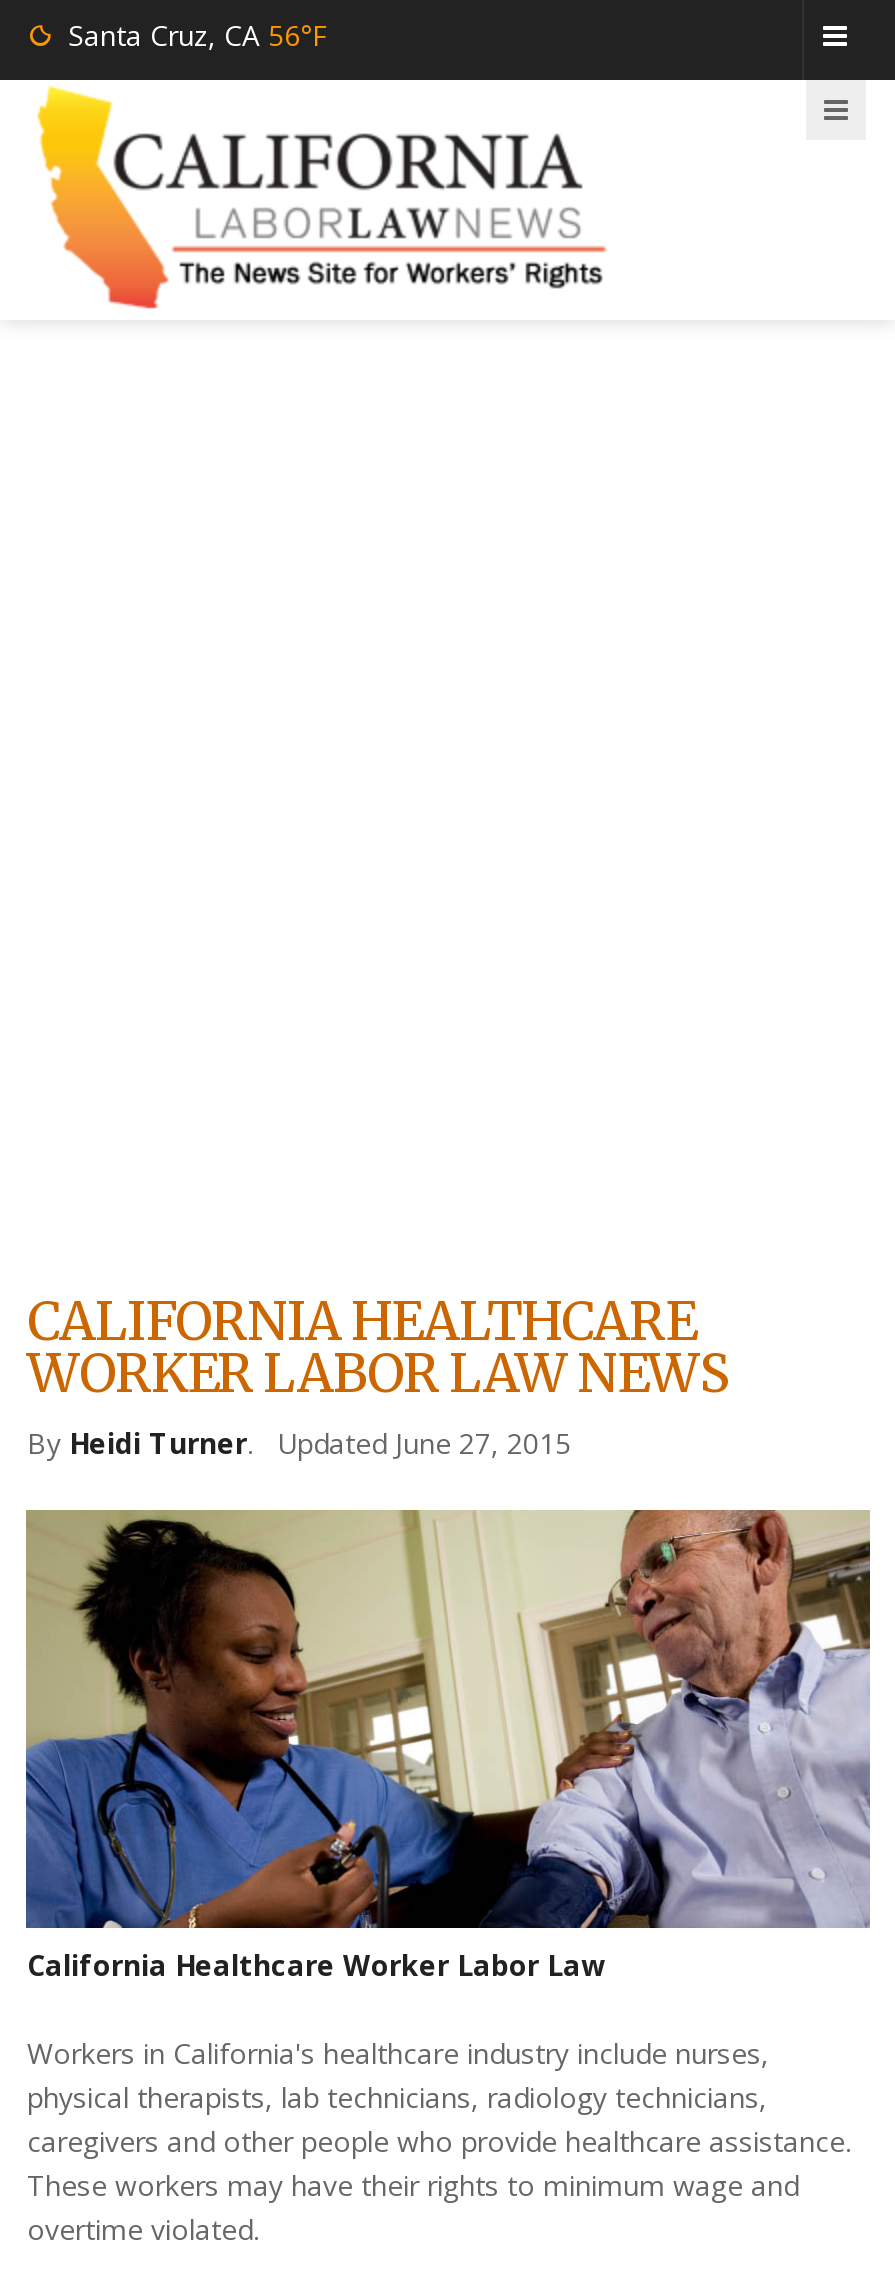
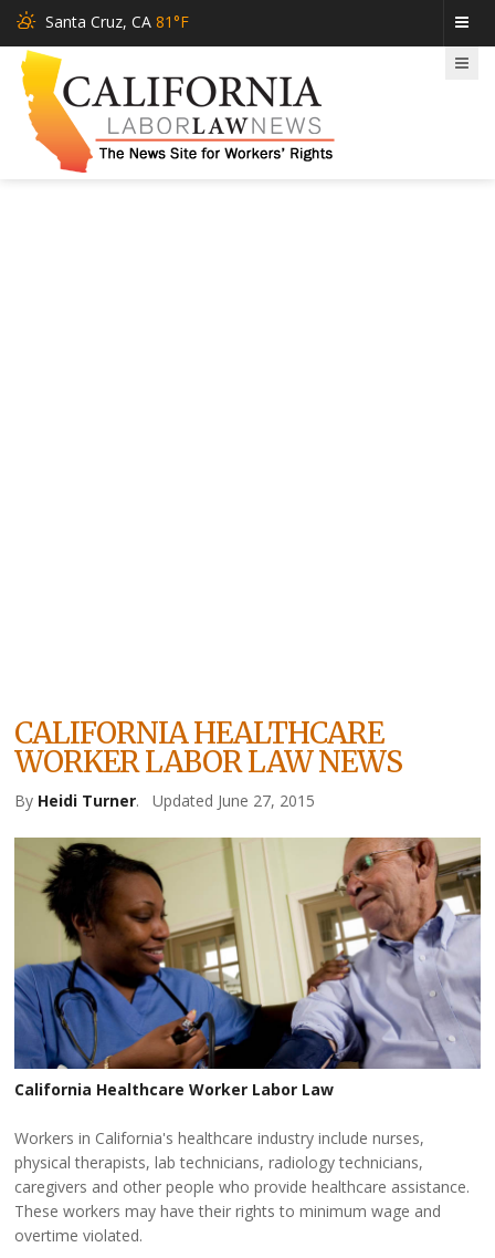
- Santa Cruz, CA 56°F
+ Santa Cruz, CA 81°F
